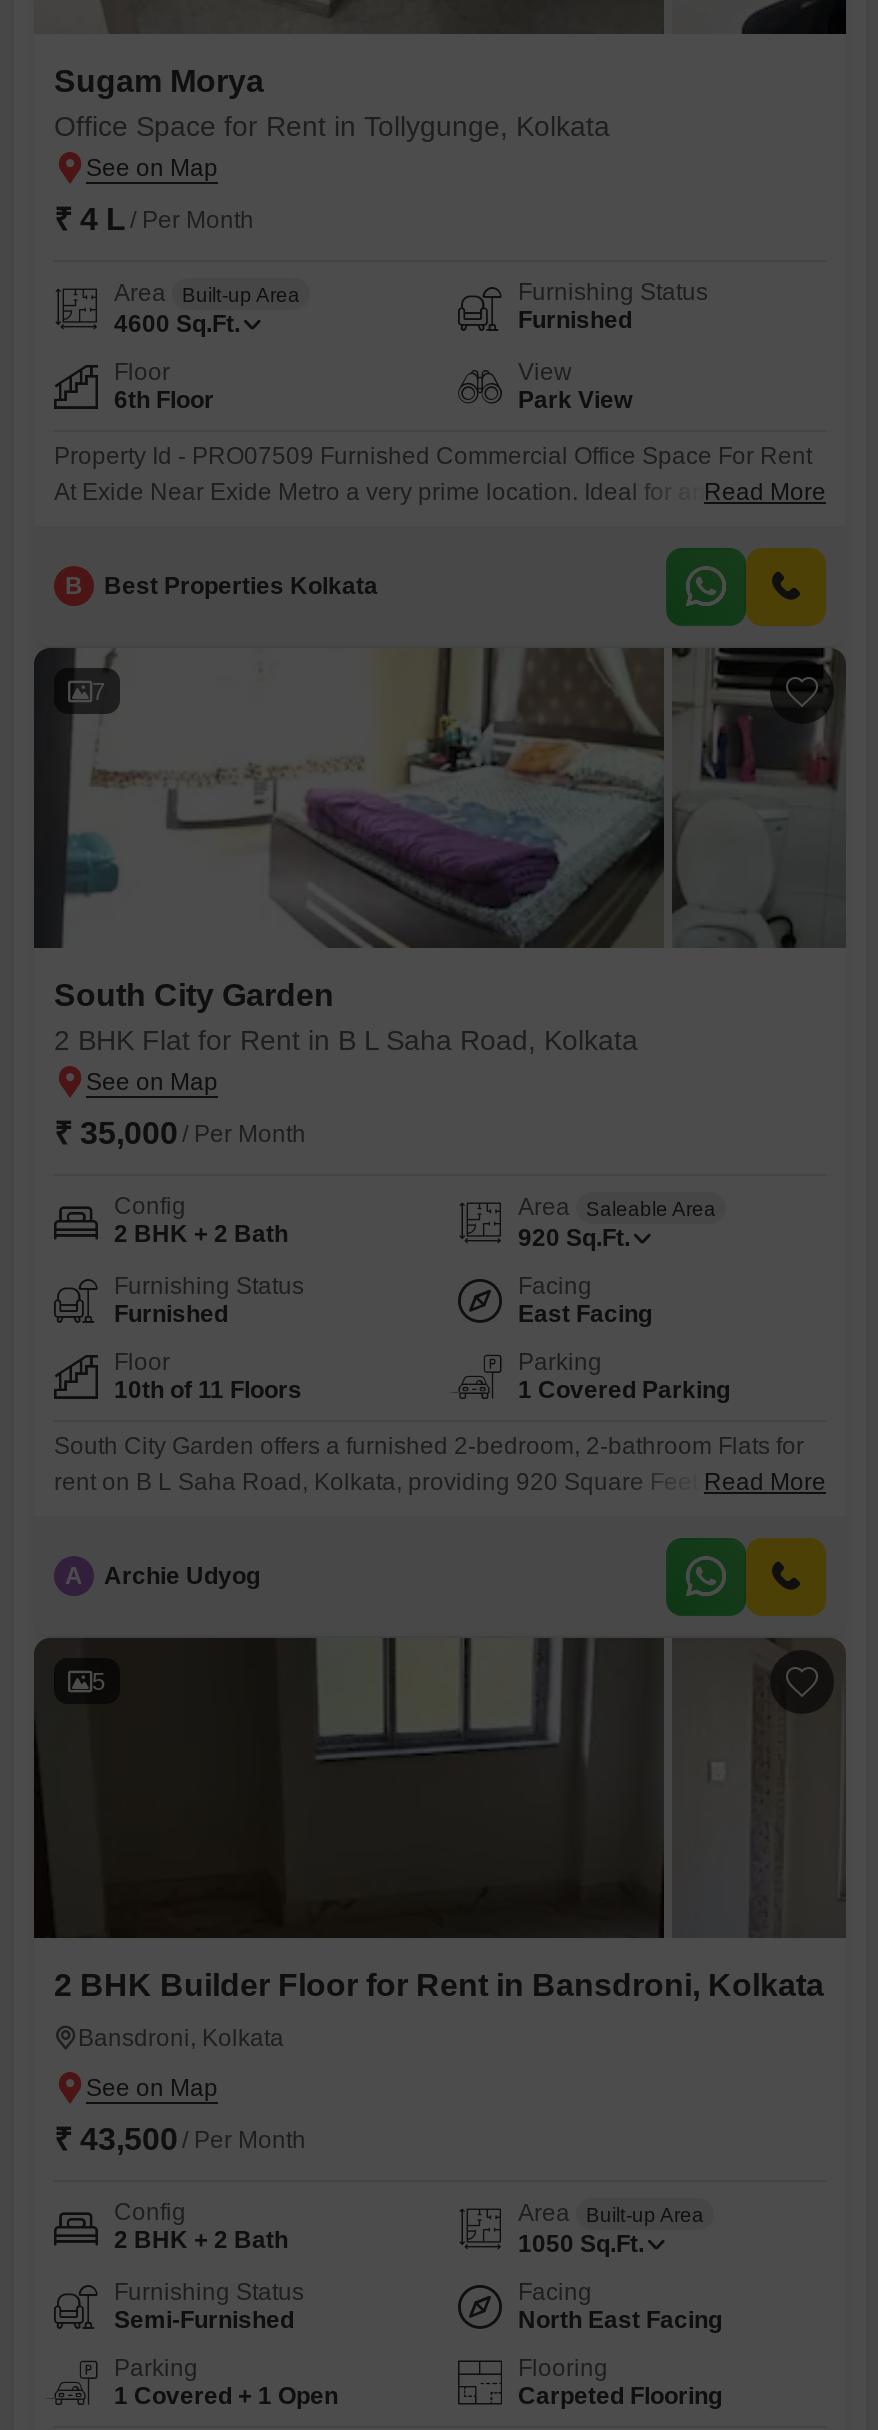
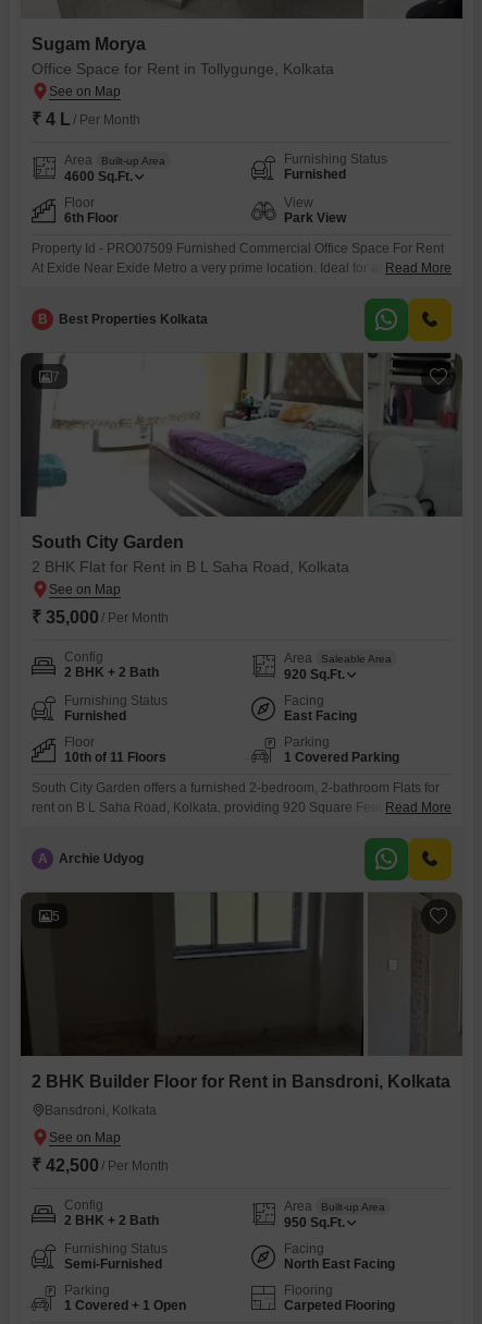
- ₹ 43,500 / Per Month
+ ₹ 42,500 / Per Month

- 1050 Sq.Ft.
+ 950 Sq.Ft.
